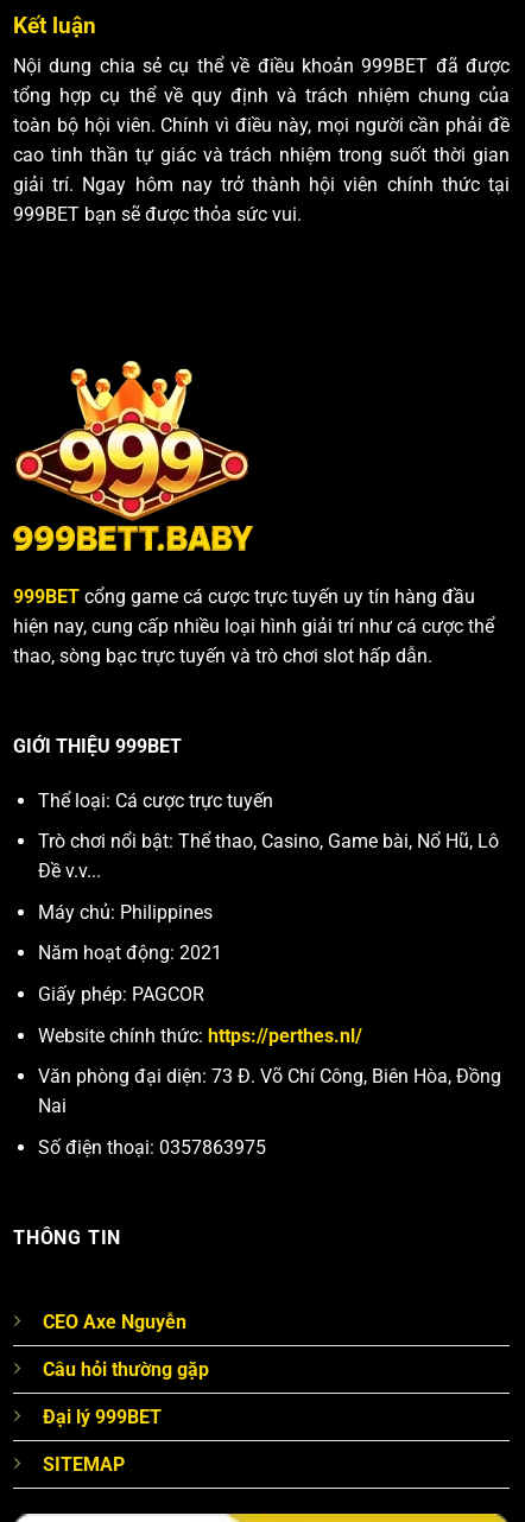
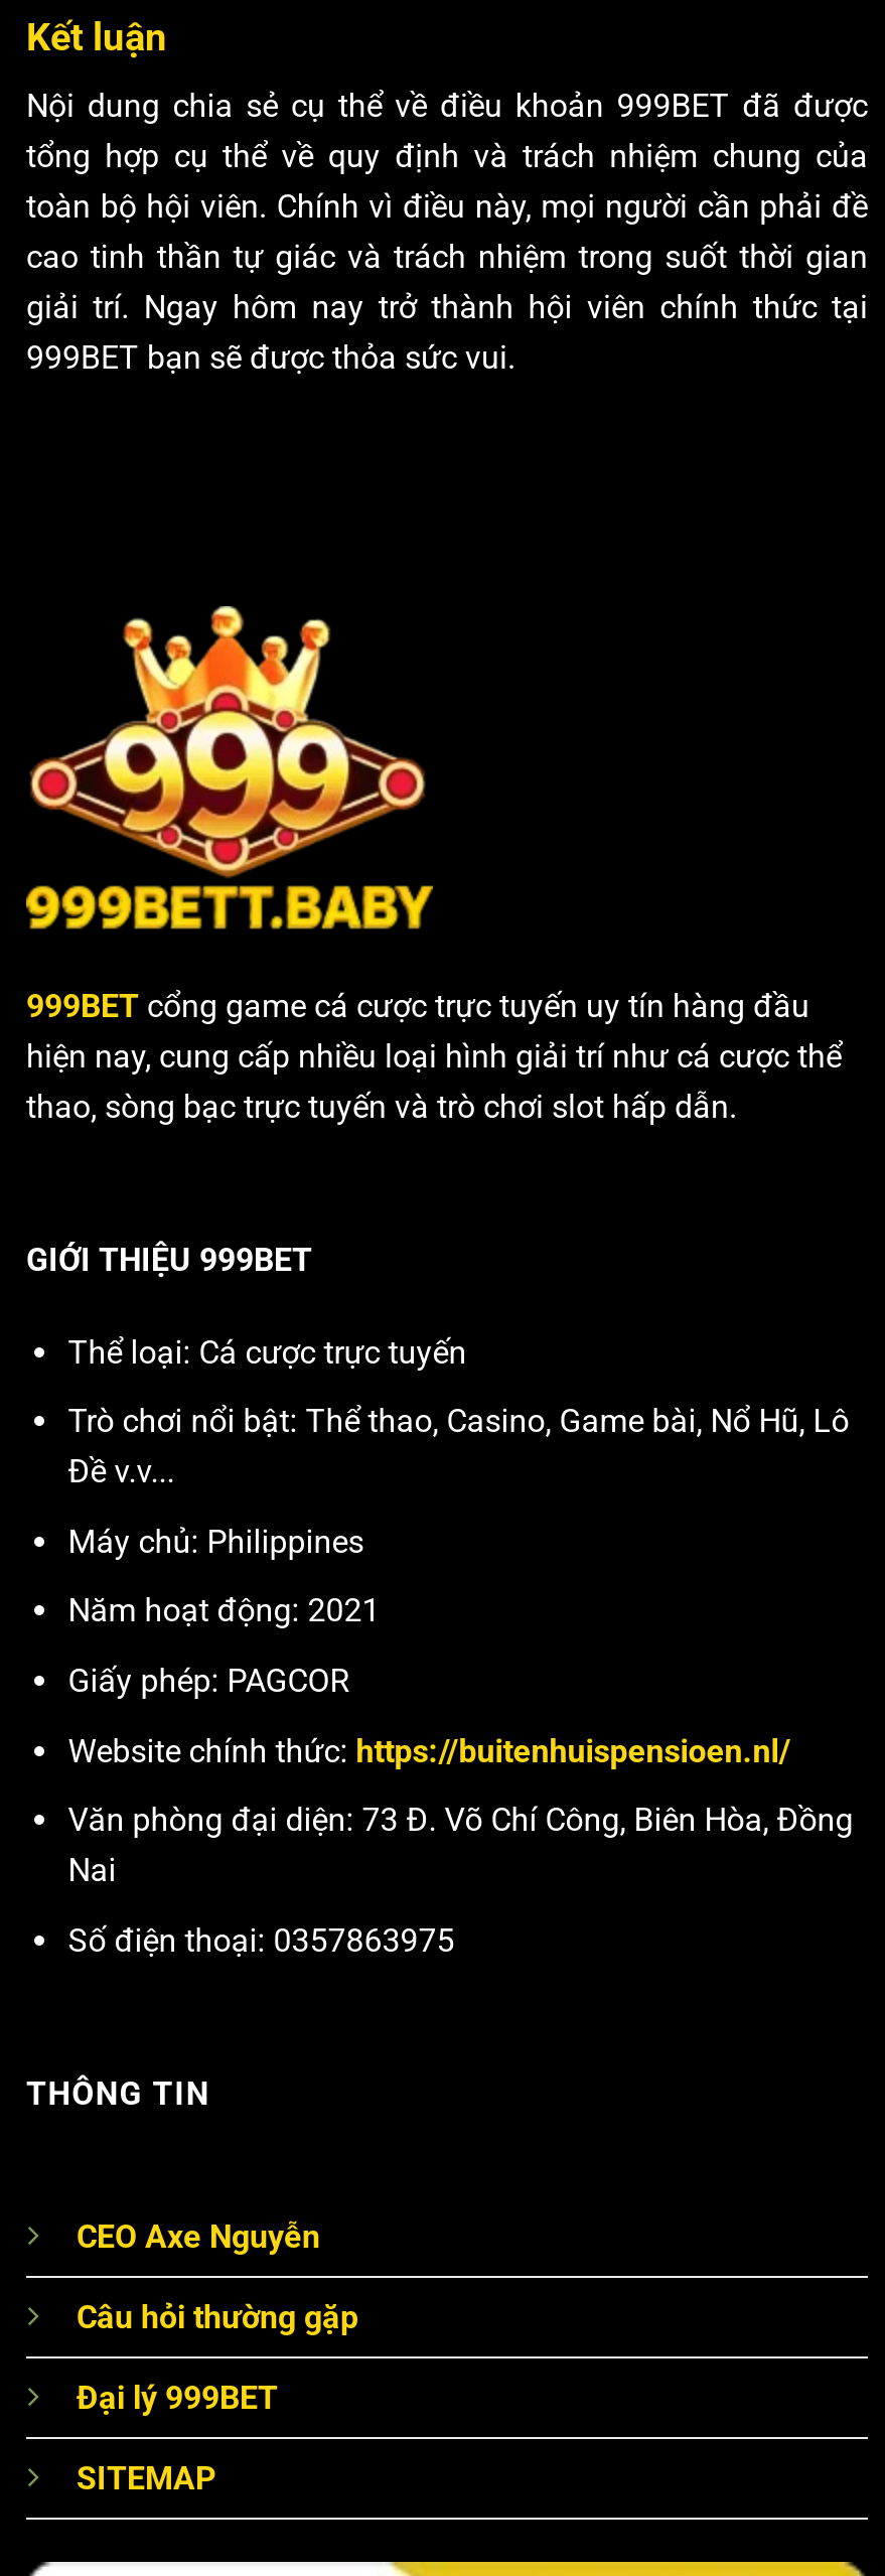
- Website chính thức: https://perthes.nl/
+ Website chính thức: https://buitenhuispensioen.nl/
